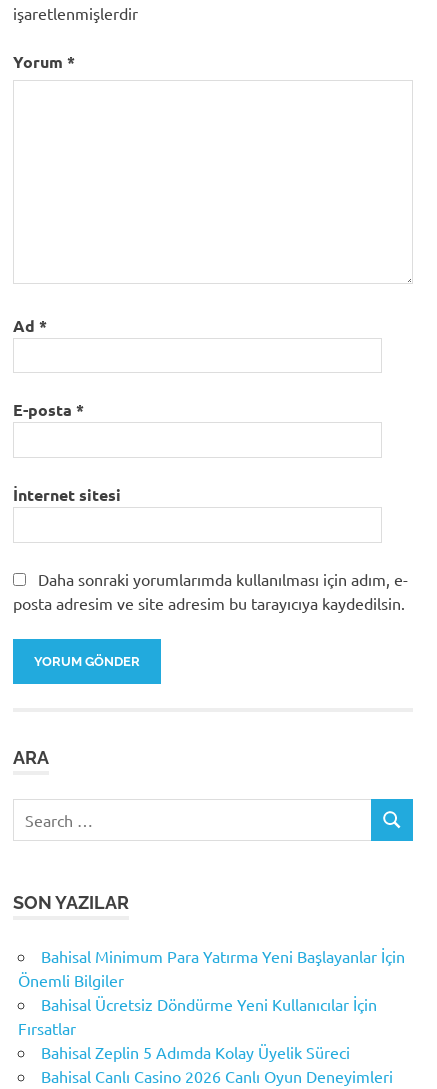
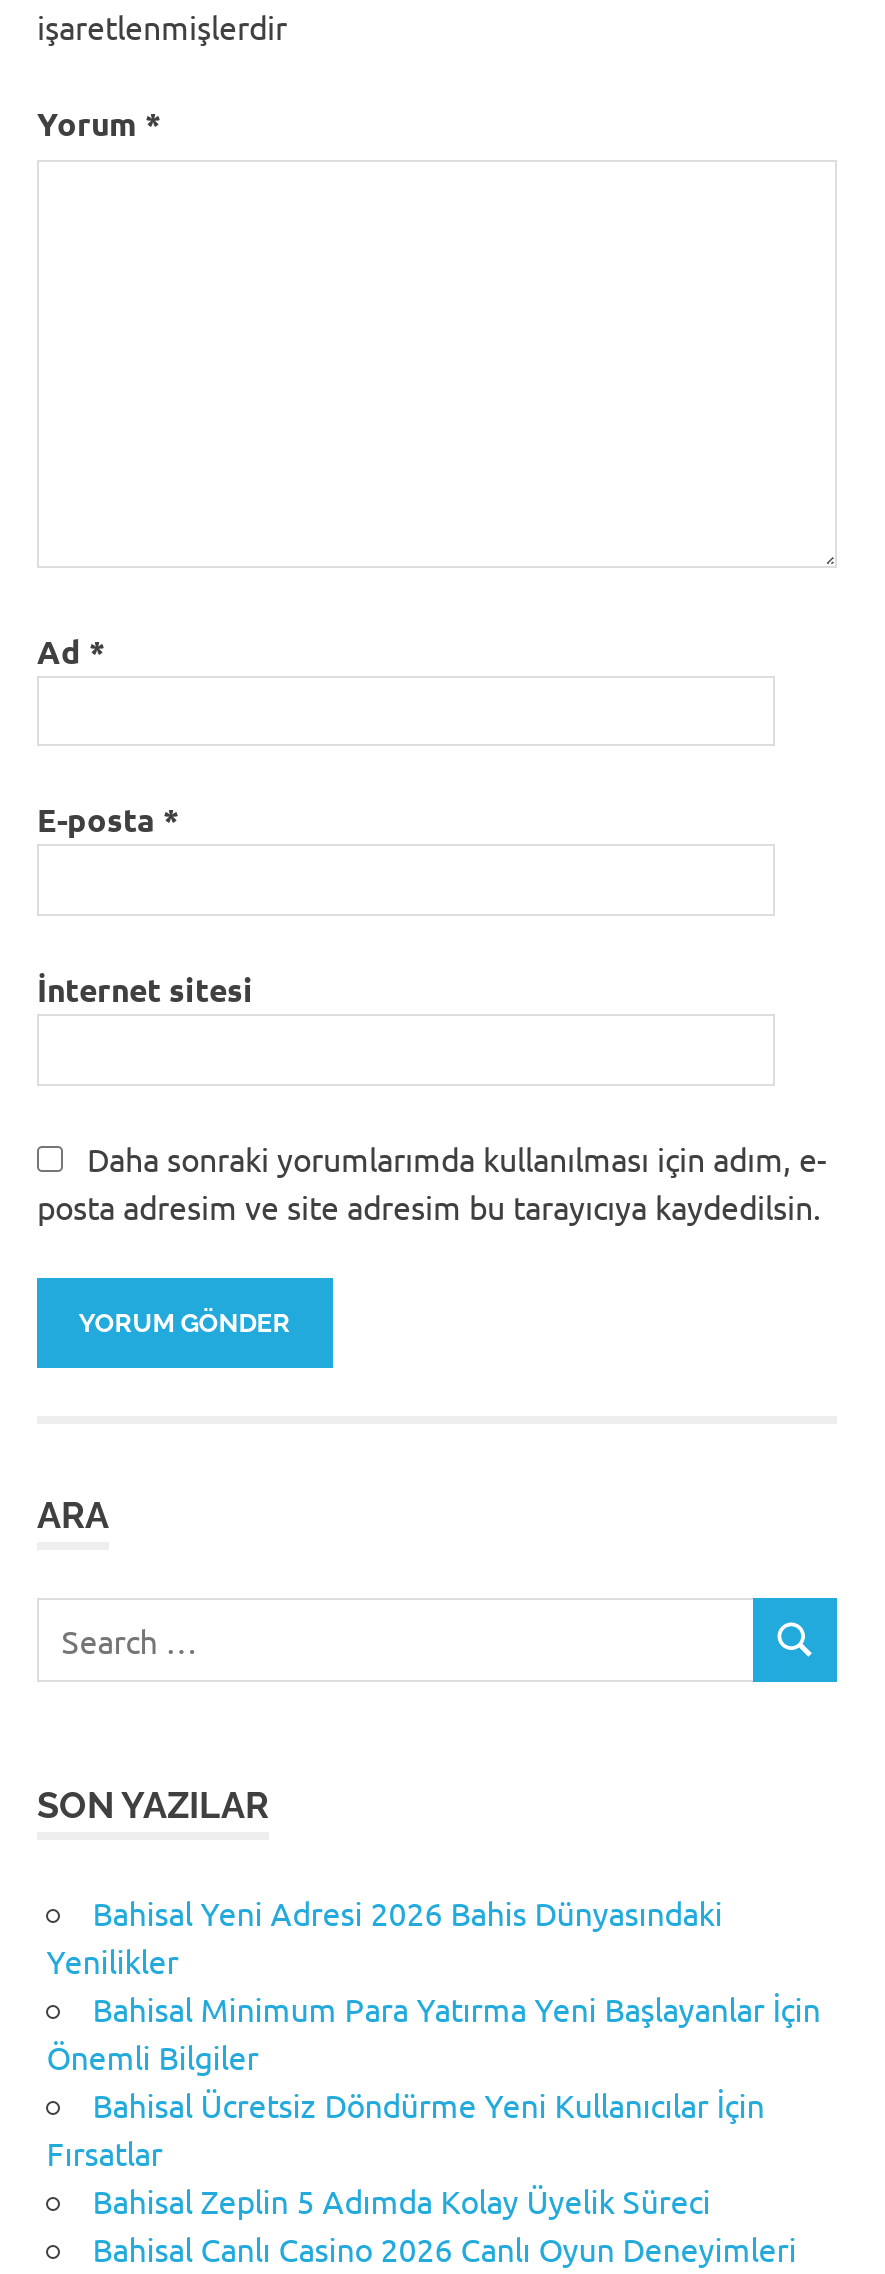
+ Bahisal Yeni Adresi 2026 Bahis Dünyasındaki
+ Yenilikler
